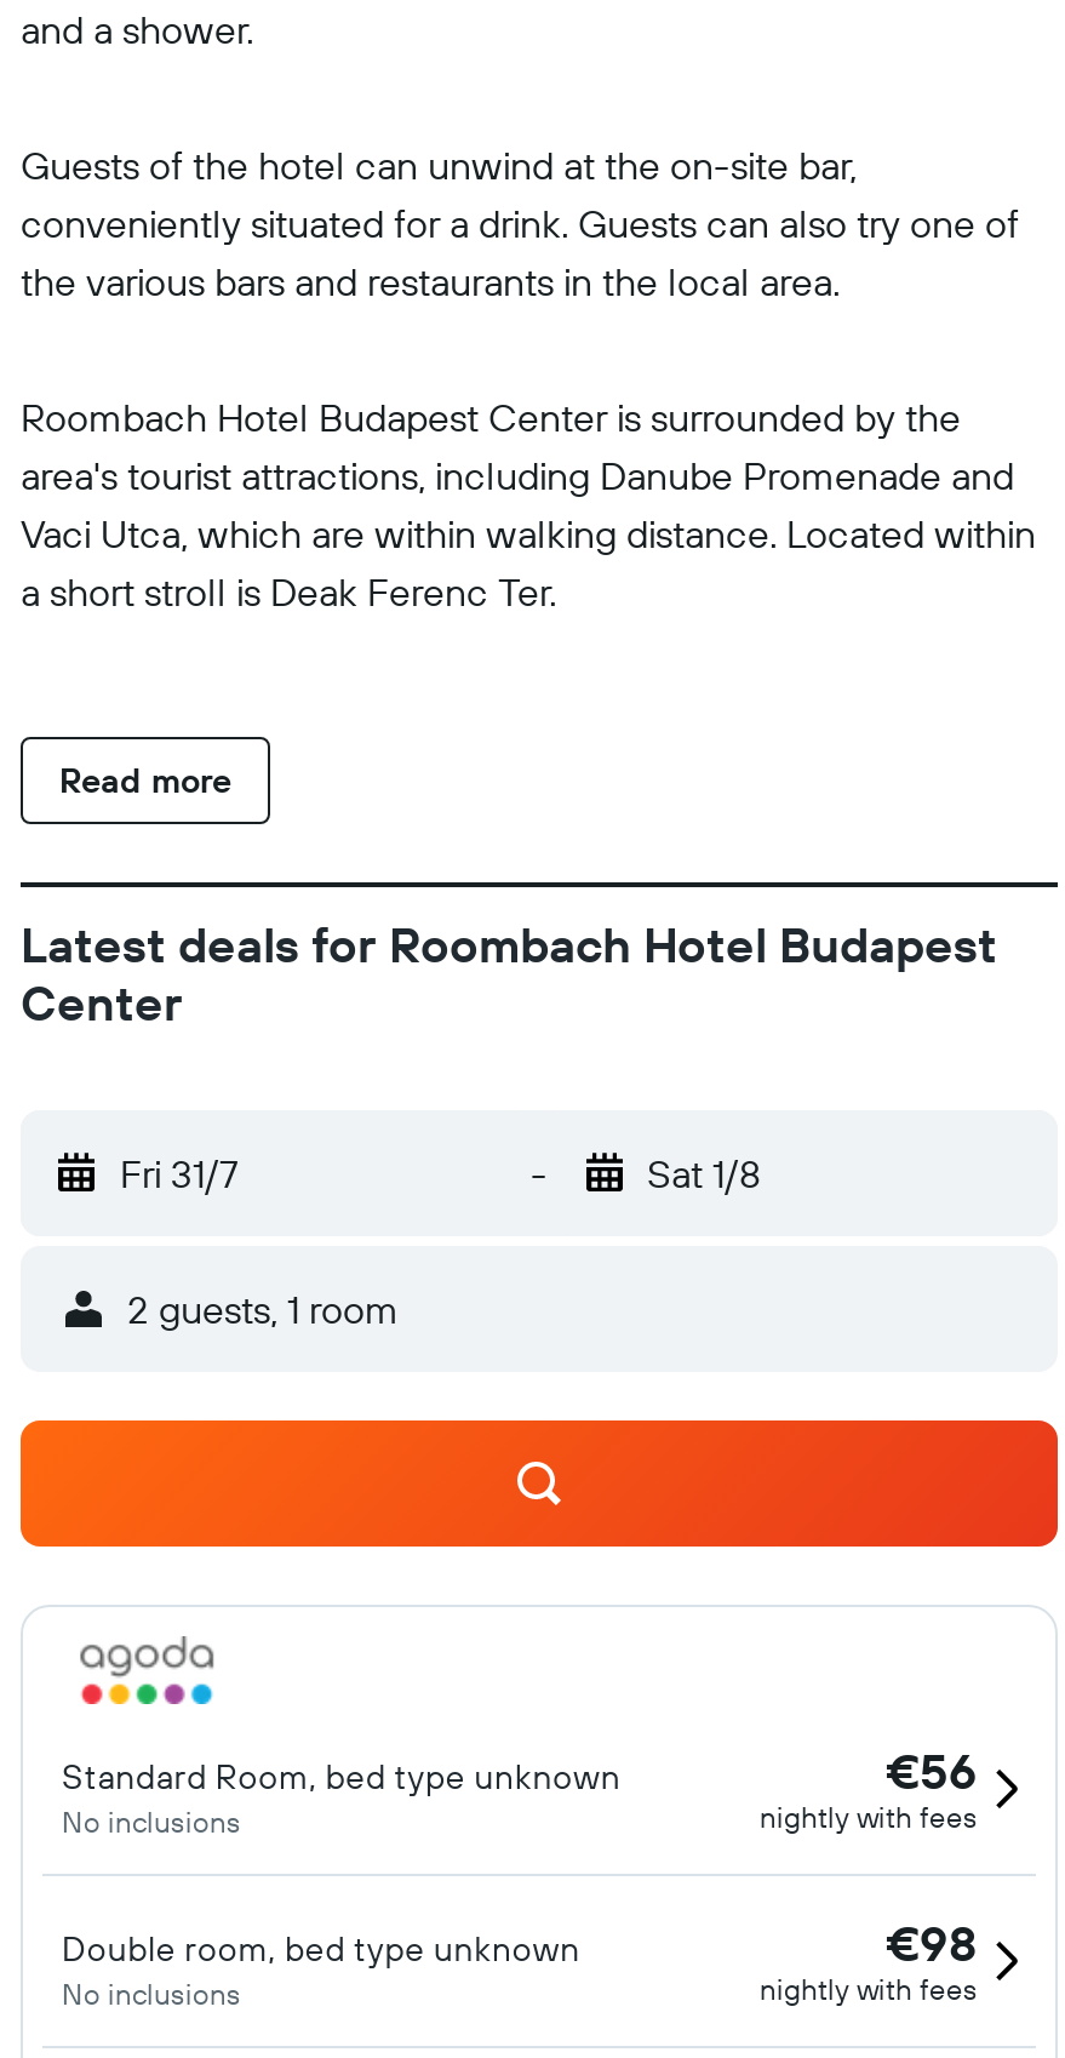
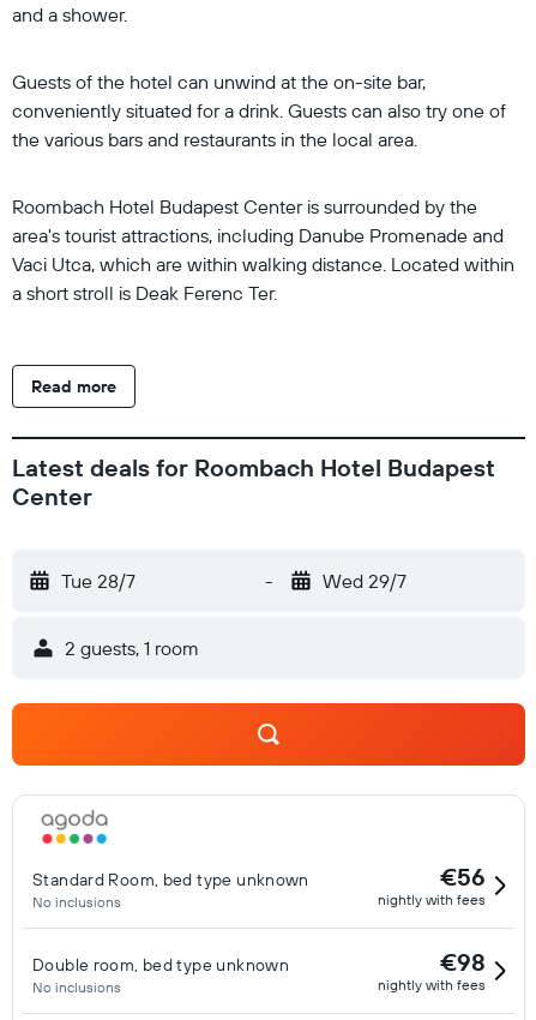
- Fri 31/7
+ Tue 28/7

- Sat 1/8
+ Wed 29/7
